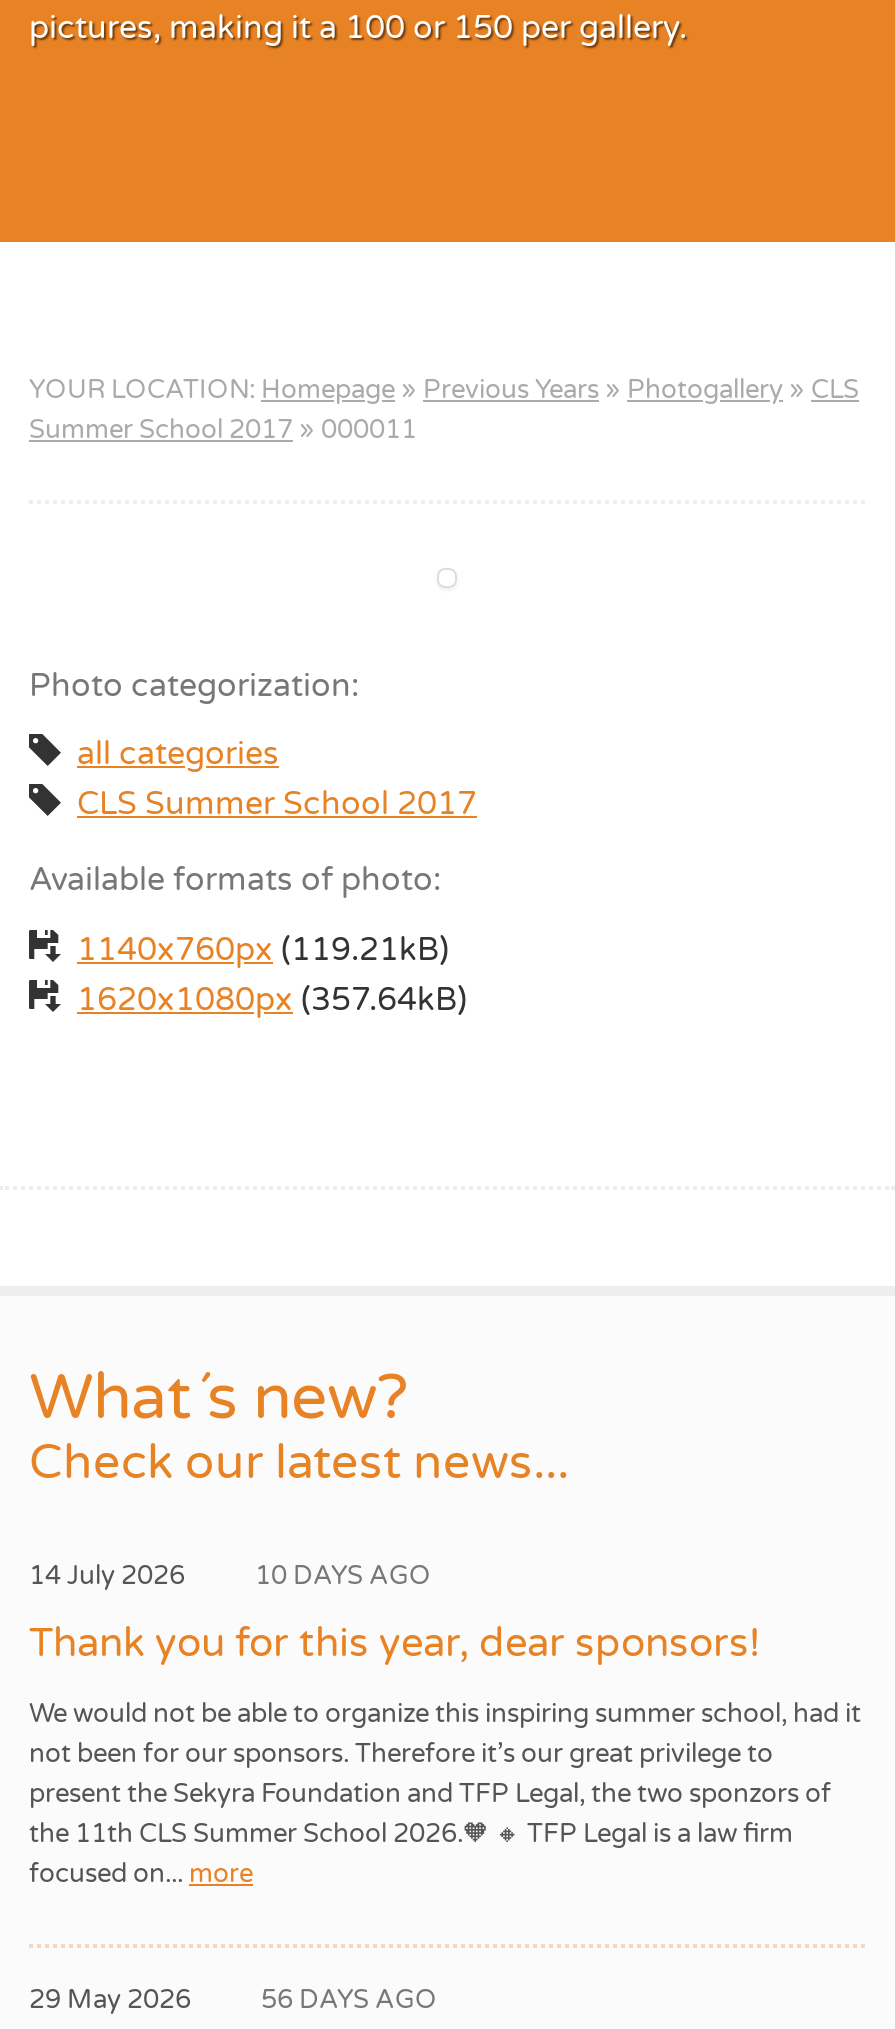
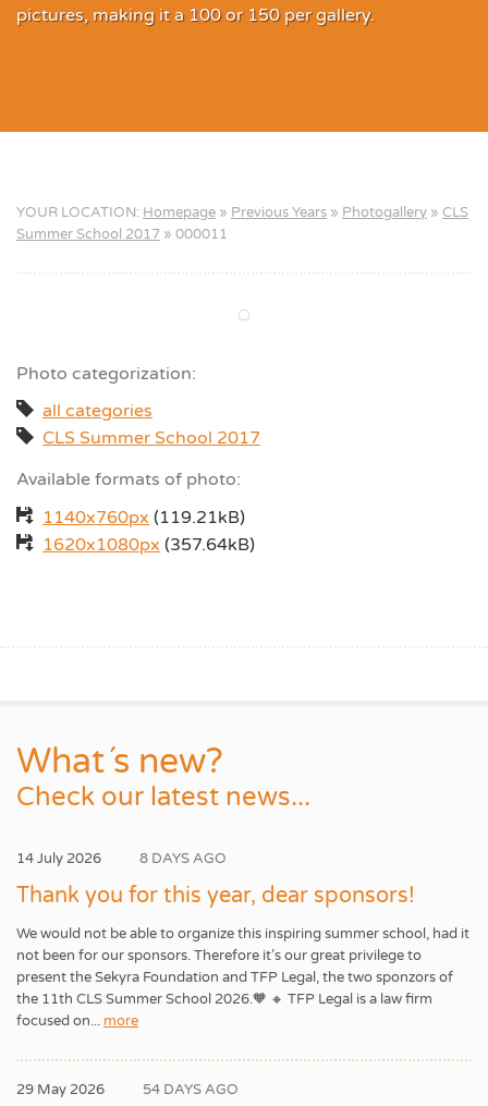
- 14 July 2026 10 DAYS AGO
+ 14 July 2026 8 DAYS AGO

- 29 May 2026 56 DAYS AGO
+ 29 May 2026 54 DAYS AGO
